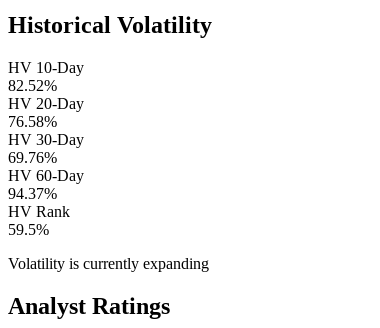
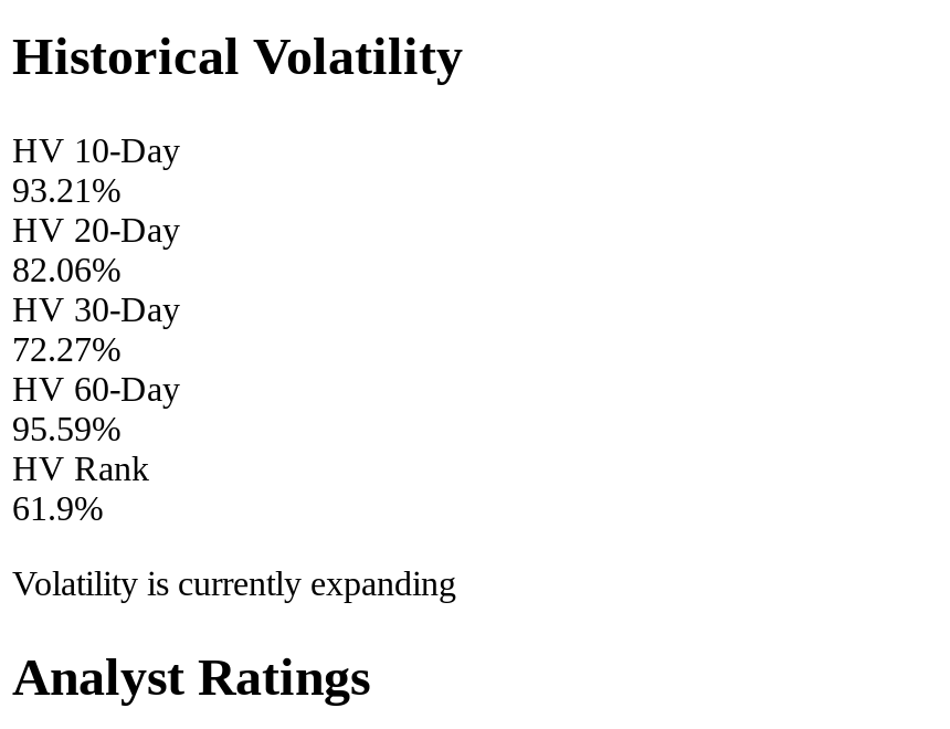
- 82.52%
+ 93.21%

- 76.58%
+ 82.06%

- 69.76%
+ 72.27%

- 94.37%
+ 95.59%

- 59.5%
+ 61.9%
